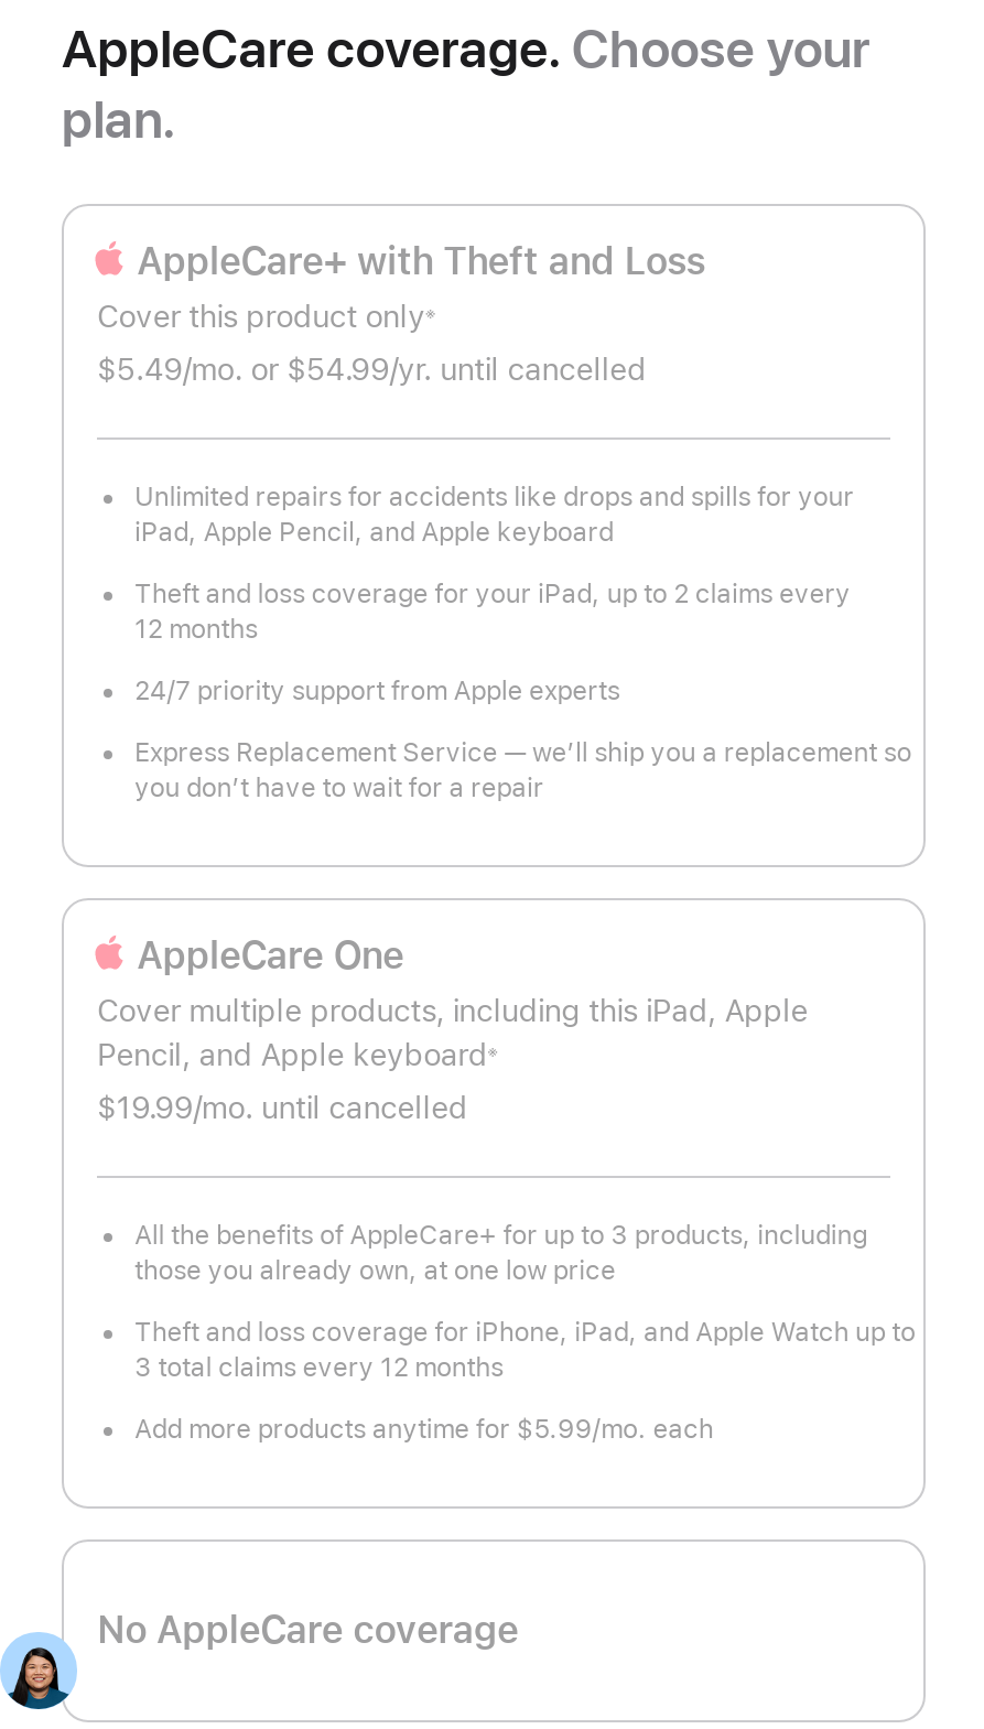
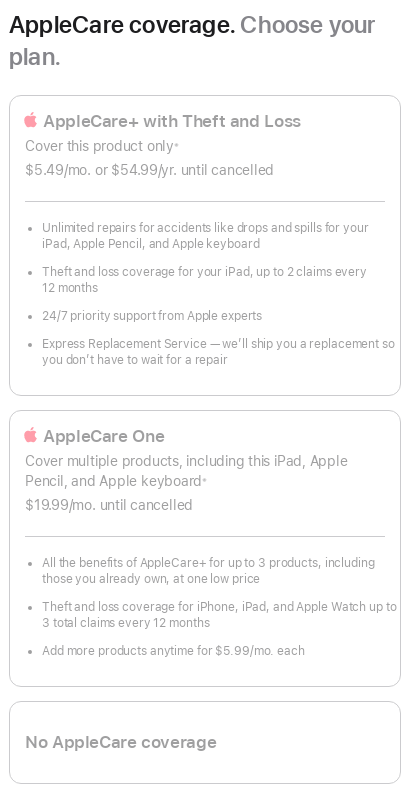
- [image]
